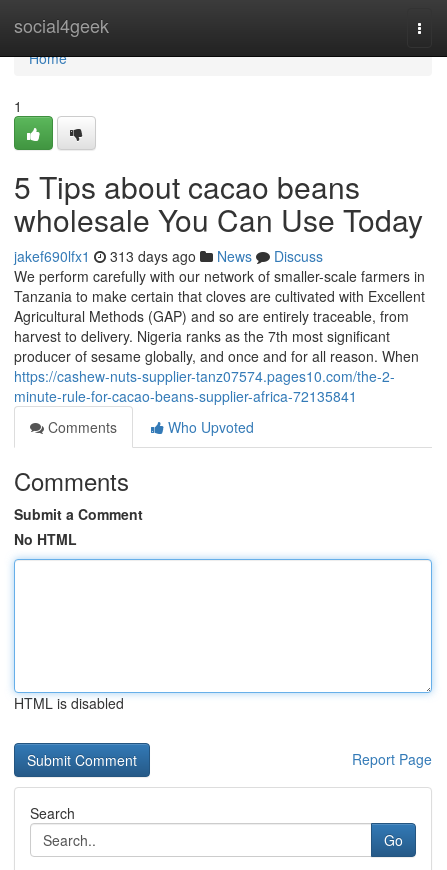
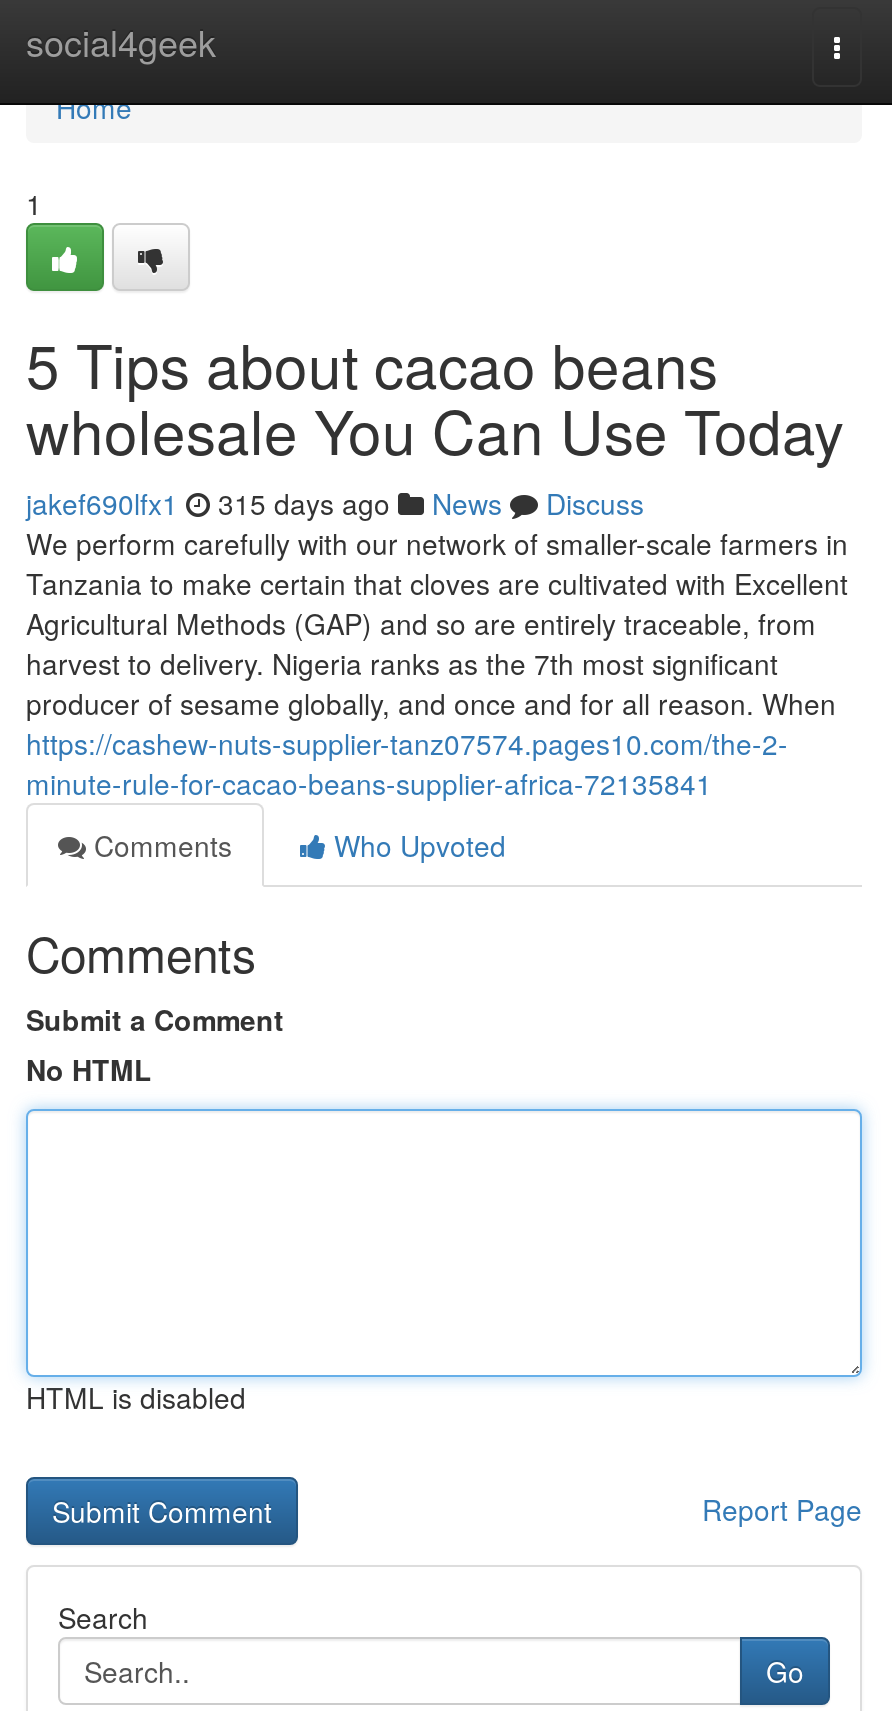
- jakef690lfx1 313 days ago News Discuss
+ jakef690lfx1 315 days ago News Discuss
